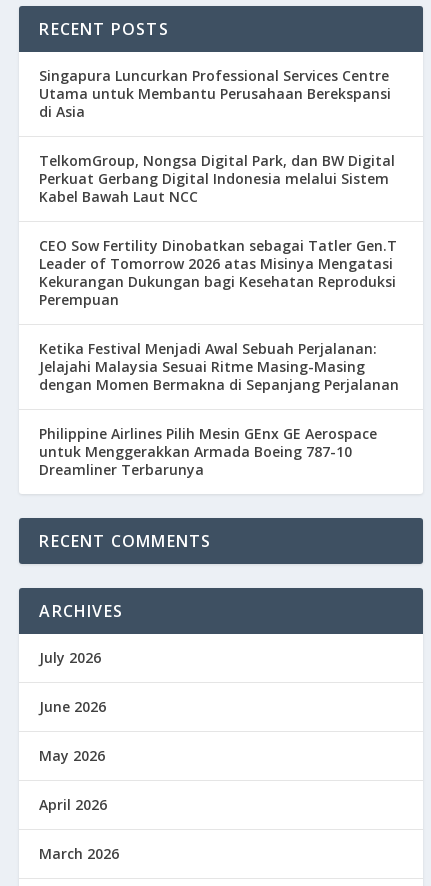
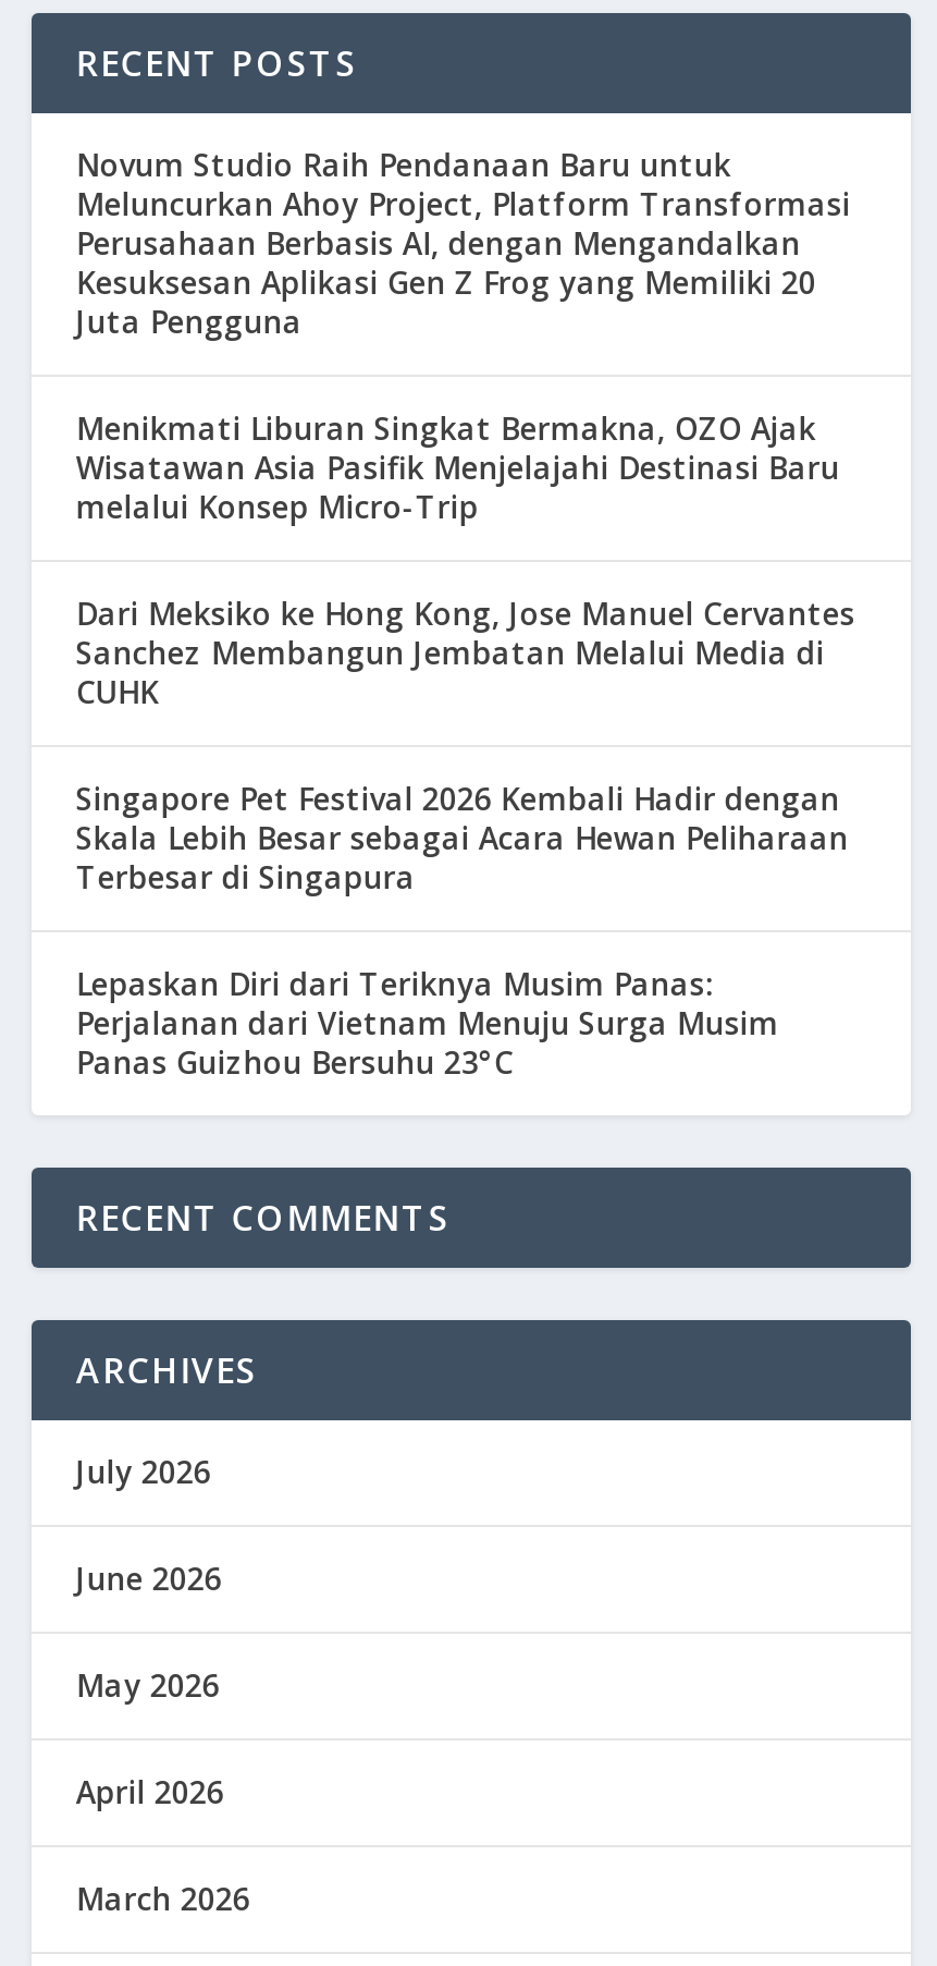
- Singapura Luncurkan Professional Services Centre
- Utama untuk Membantu Perusahaan Berekspansi
- di Asia
+ Novum Studio Raih Pendanaan Baru untuk
+ Meluncurkan Ahoy Project, Platform Transformasi
+ Perusahaan Berbasis AI, dengan Mengandalkan
+ Kesuksesan Aplikasi Gen Z Frog yang Memiliki 20
+ Juta Pengguna

- TelkomGroup, Nongsa Digital Park, dan BW Digital
- Perkuat Gerbang Digital Indonesia melalui Sistem
- Kabel Bawah Laut NCC
+ Menikmati Liburan Singkat Bermakna, OZO Ajak
+ Wisatawan Asia Pasifik Menjelajahi Destinasi Baru
+ melalui Konsep Micro-Trip

- CEO Sow Fertility Dinobatkan sebagai Tatler Gen.T
- Leader of Tomorrow 2026 atas Misinya Mengatasi
- Kekurangan Dukungan bagi Kesehatan Reproduksi
- Perempuan
+ Dari Meksiko ke Hong Kong, Jose Manuel Cervantes
+ Sanchez Membangun Jembatan Melalui Media di
+ CUHK

- Ketika Festival Menjadi Awal Sebuah Perjalanan:
- Jelajahi Malaysia Sesuai Ritme Masing-Masing
- dengan Momen Bermakna di Sepanjang Perjalanan
+ Singapore Pet Festival 2026 Kembali Hadir dengan
+ Skala Lebih Besar sebagai Acara Hewan Peliharaan
+ Terbesar di Singapura

- Philippine Airlines Pilih Mesin GEnx GE Aerospace
- untuk Menggerakkan Armada Boeing 787-10
- Dreamliner Terbarunya
+ Lepaskan Diri dari Teriknya Musim Panas:
+ Perjalanan dari Vietnam Menuju Surga Musim
+ Panas Guizhou Bersuhu 23°C
